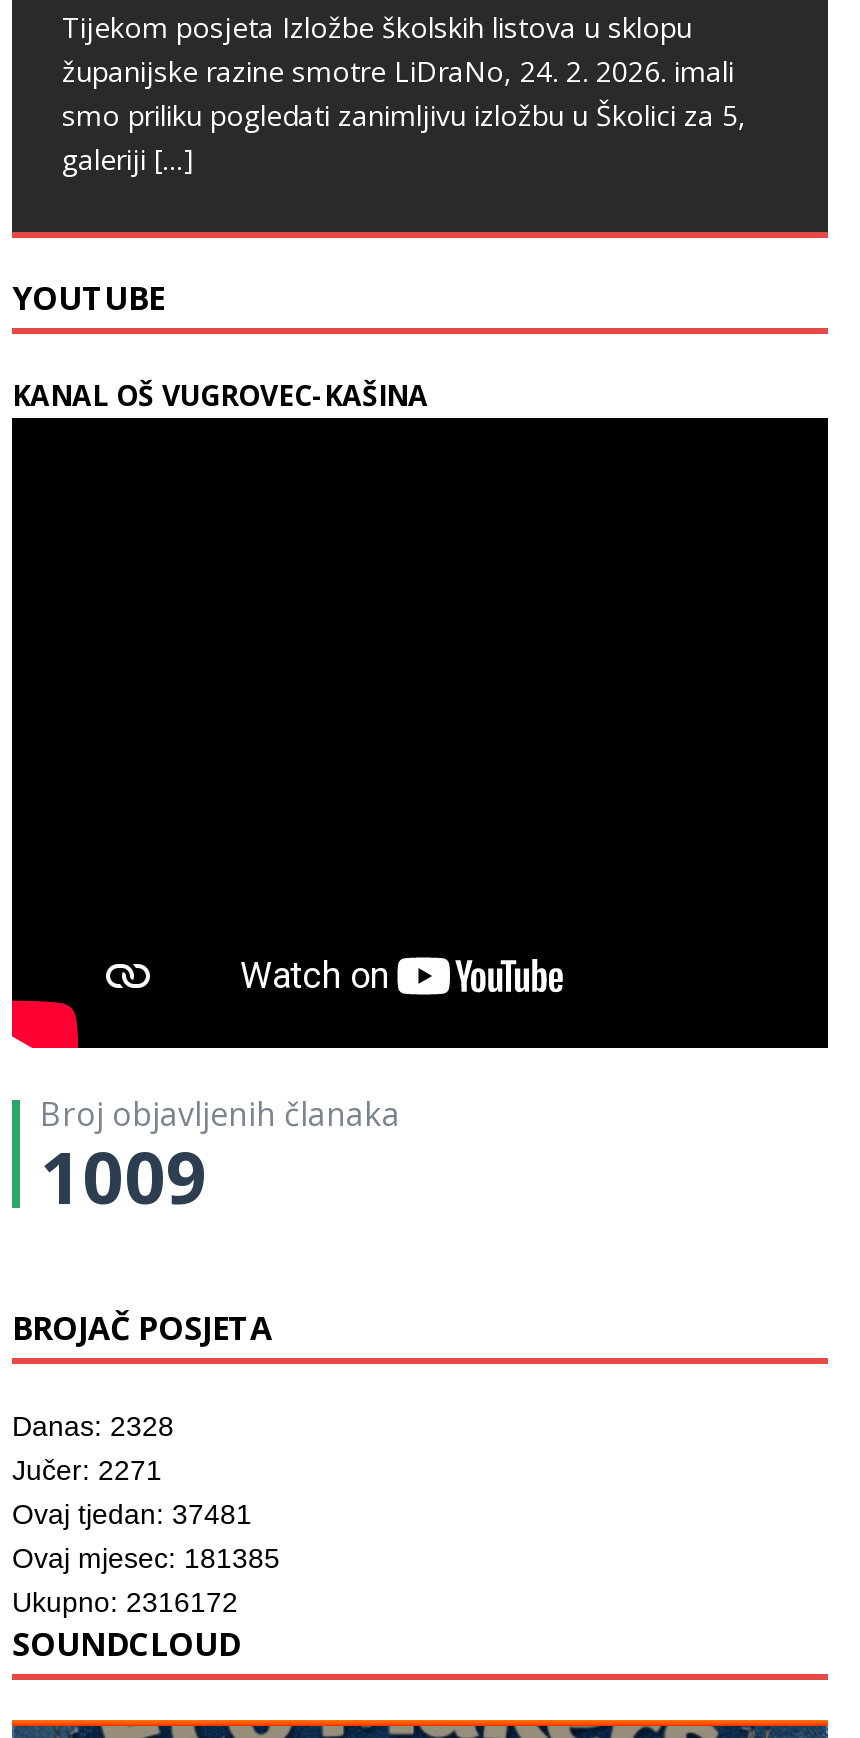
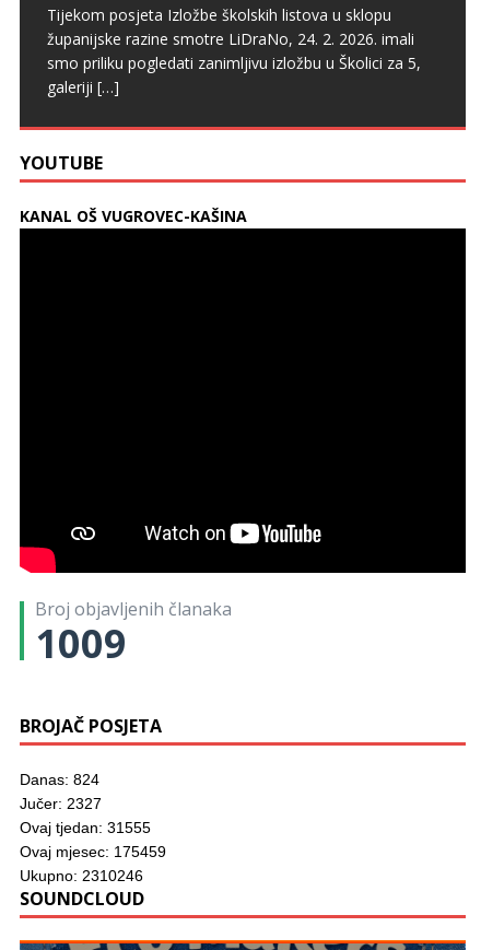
- Danas: 2328
+ Danas: 824

- Jučer: 2271
+ Jučer: 2327

- Ovaj tjedan: 37481
+ Ovaj tjedan: 31555

- Ovaj mjesec: 181385
+ Ovaj mjesec: 175459

- Ukupno: 2316172
+ Ukupno: 2310246
